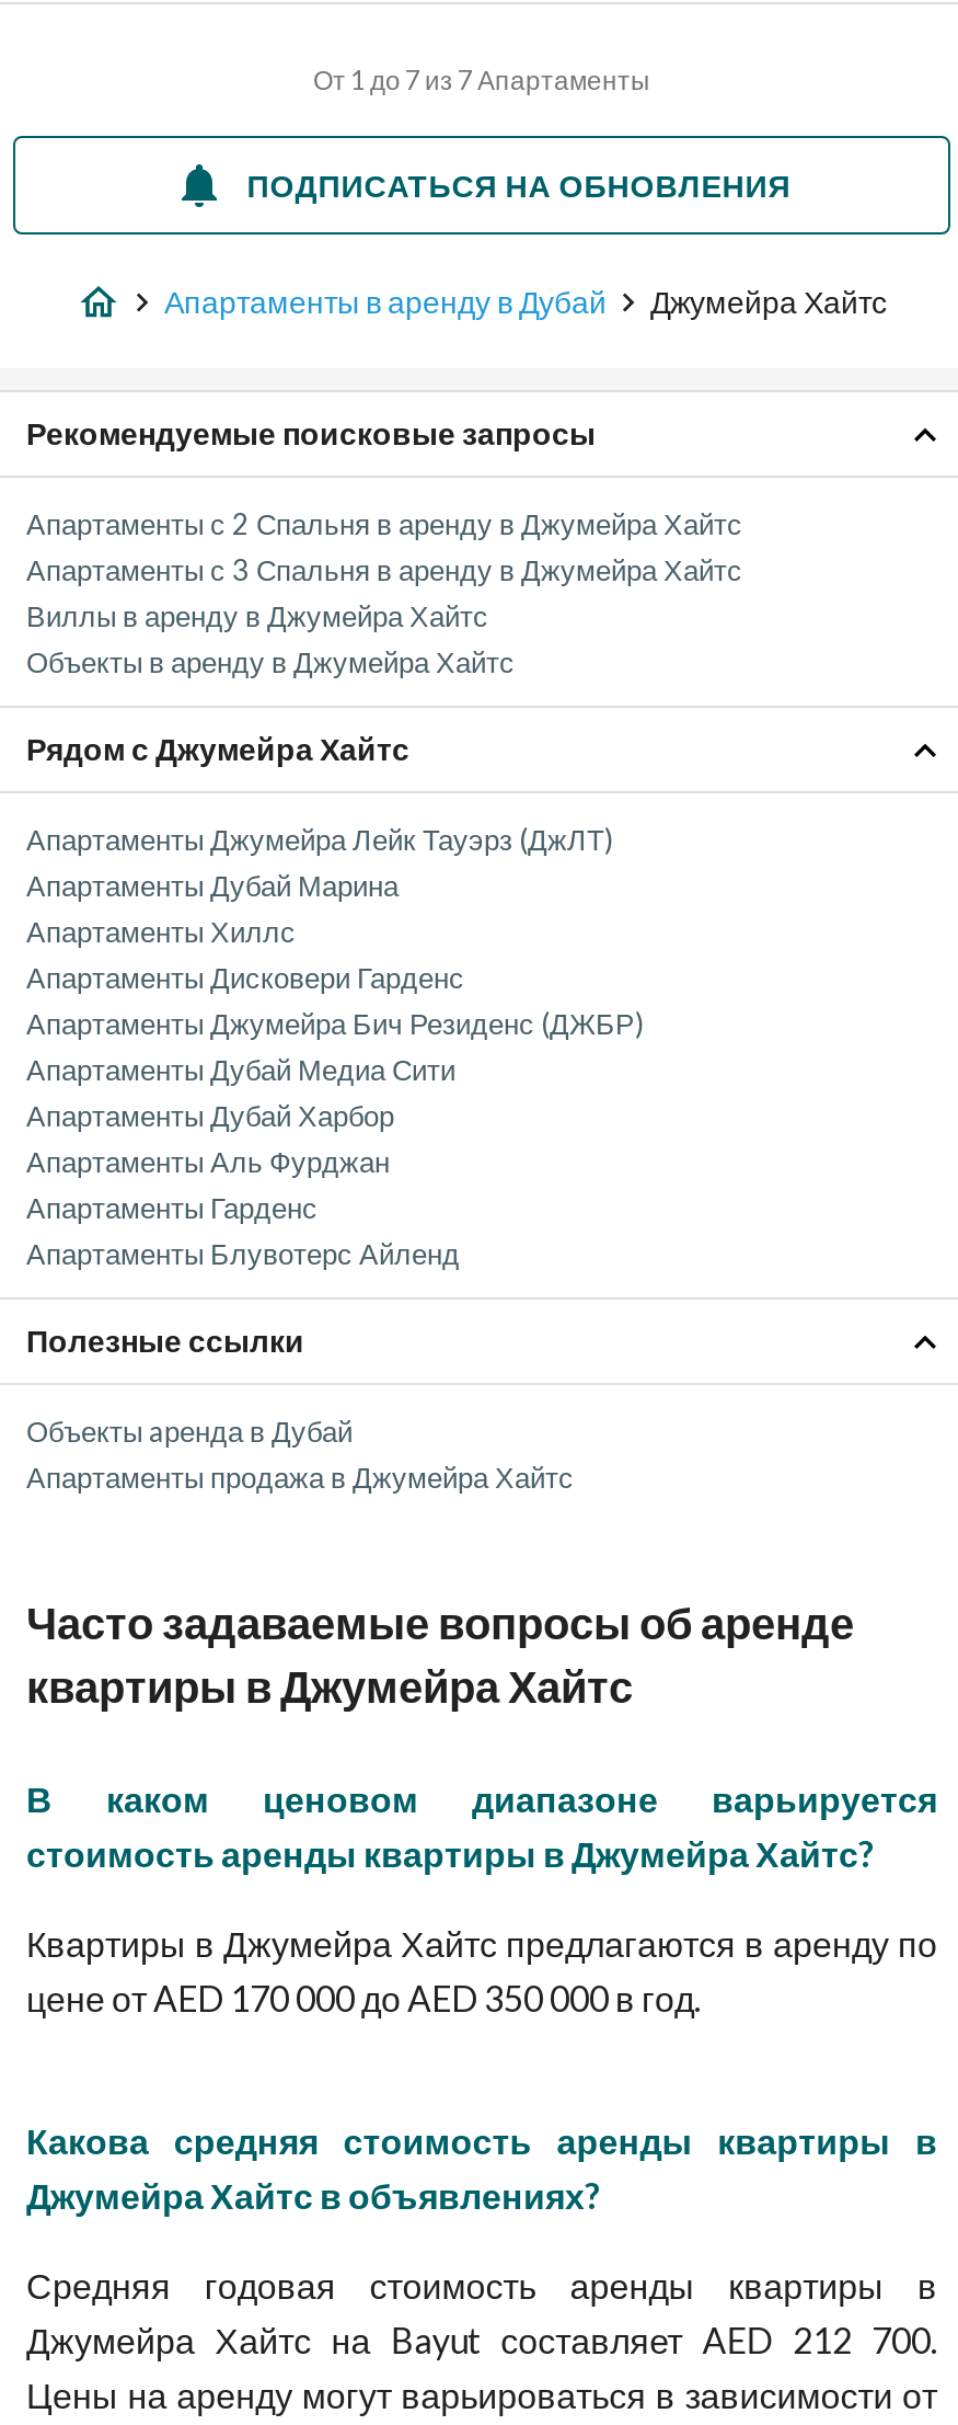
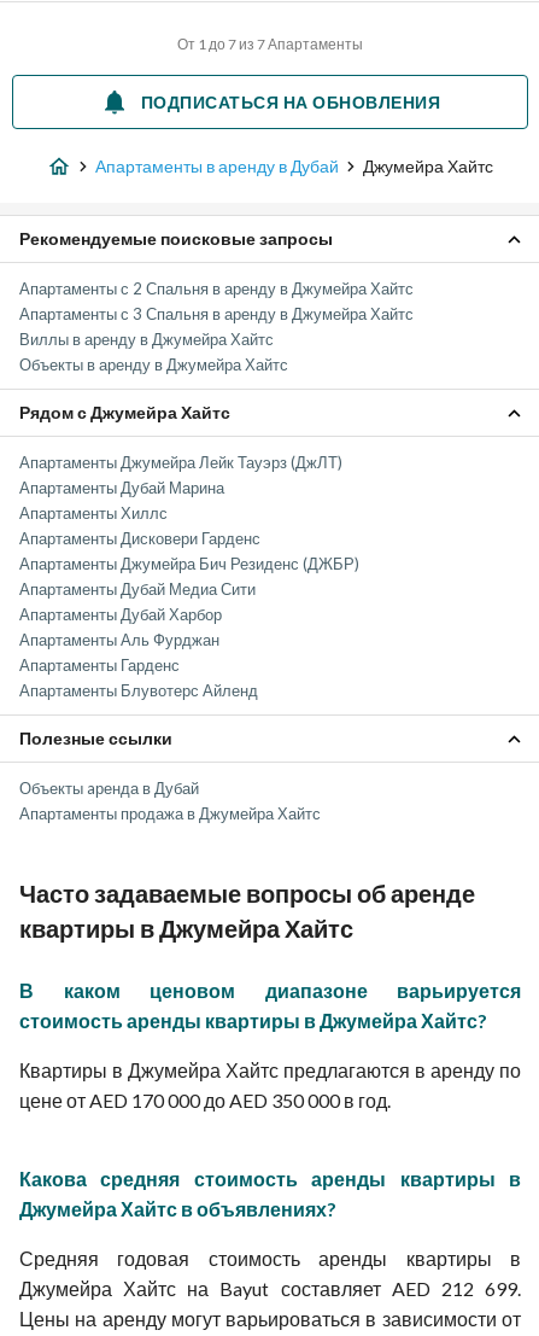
- Джумейра Хайтс на Bayut составляет AED 212 700.
+ Джумейра Хайтс на Bayut составляет AED 212 699.
